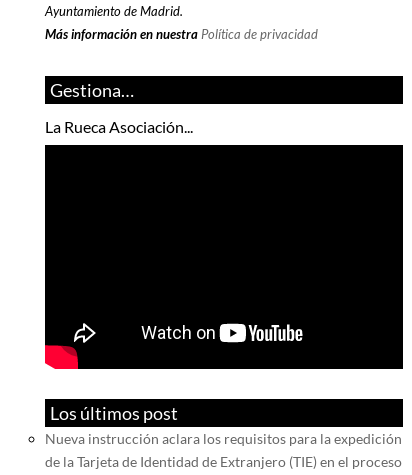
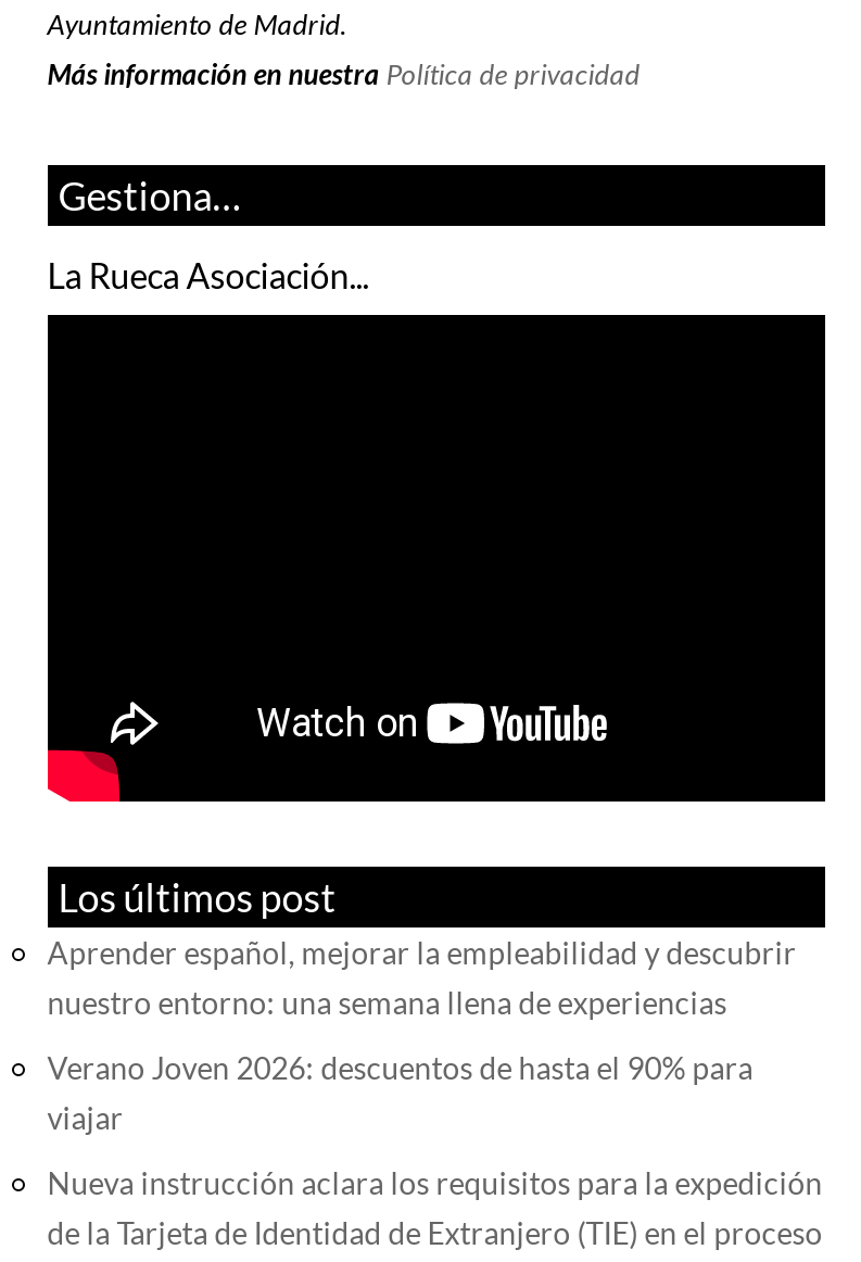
+ Aprender español, mejorar la empleabilidad y descubrir
+ nuestro entorno: una semana llena de experiencias
+ Verano Joven 2026: descuentos de hasta el 90% para
+ viajar
